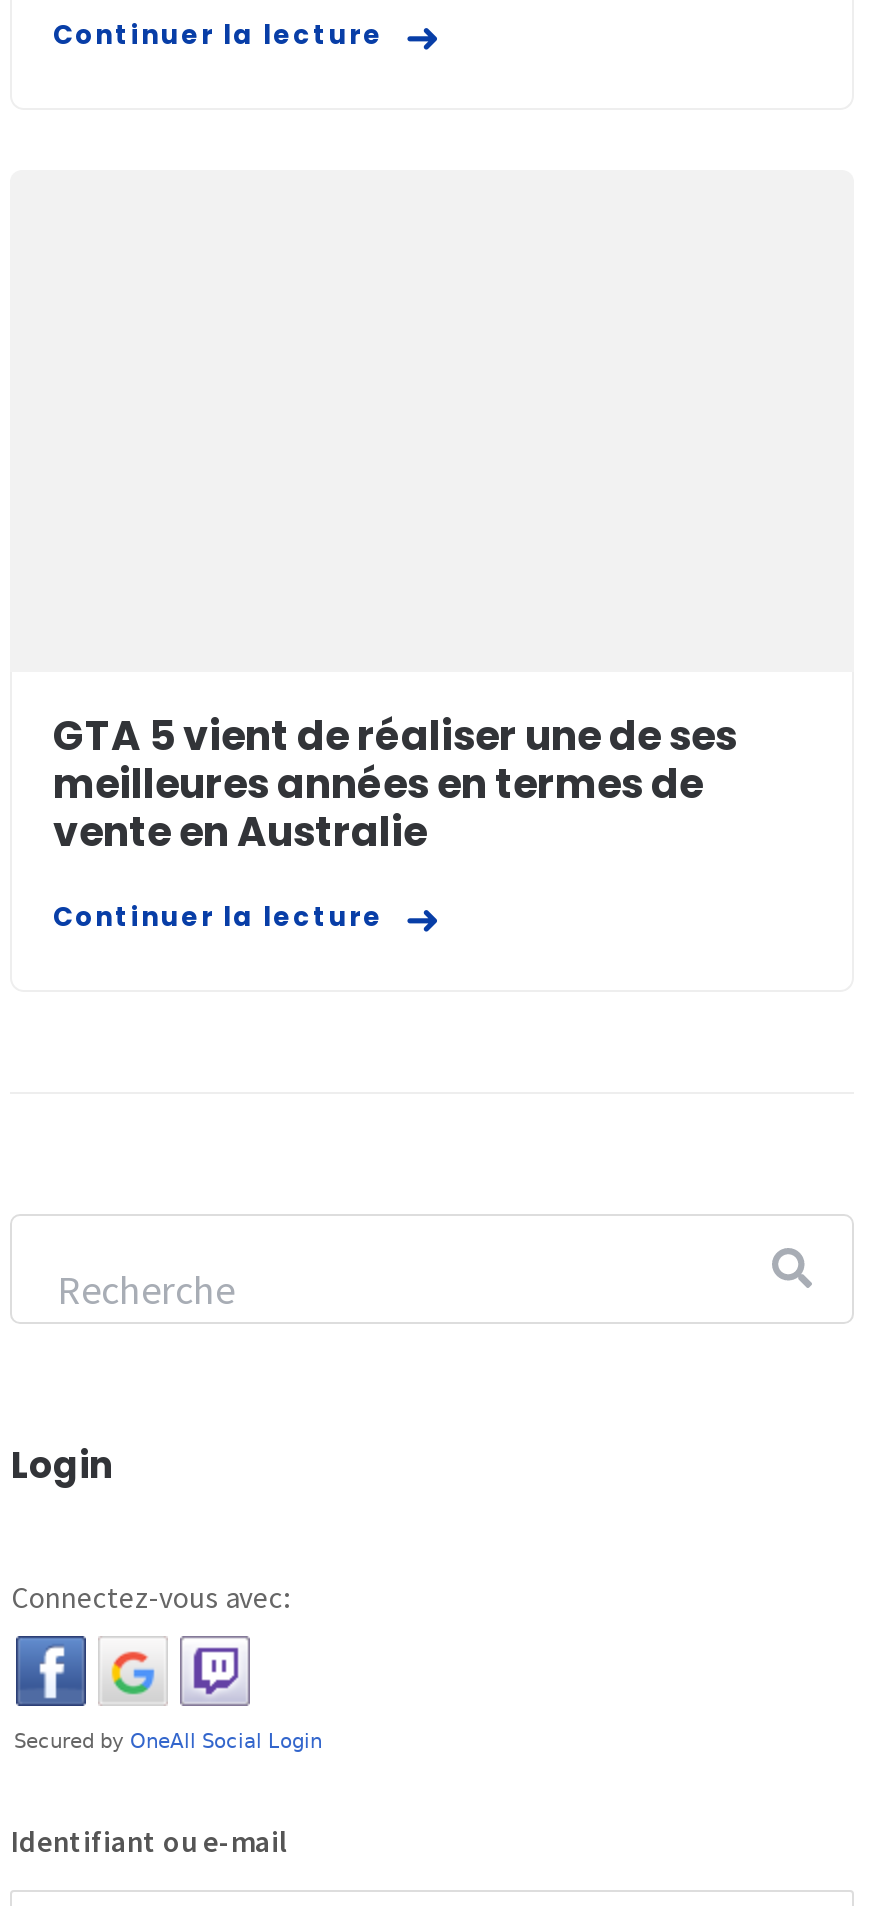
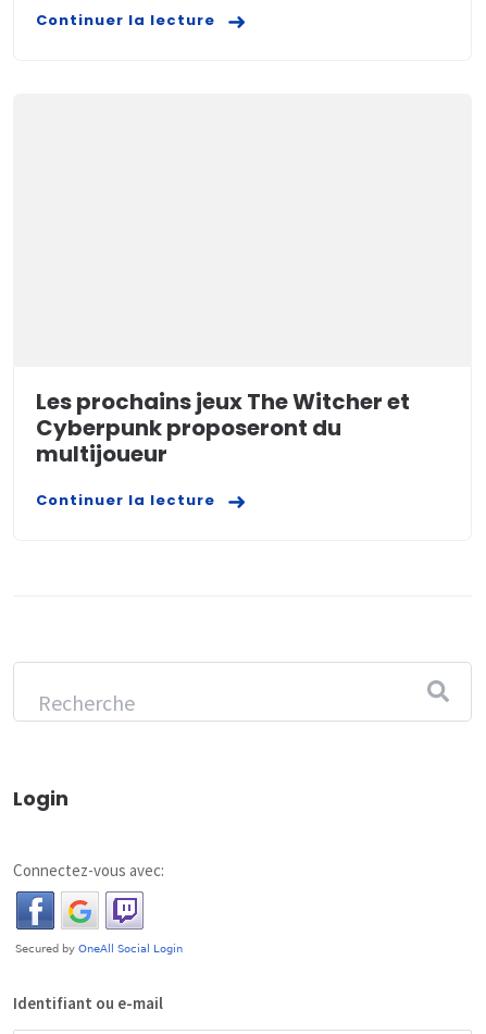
- GTA 5 vient de réaliser une de ses
- meilleures années en termes de
- vente en Australie
+ Les prochains jeux The Witcher et
+ Cyberpunk proposeront du
+ multijoueur
